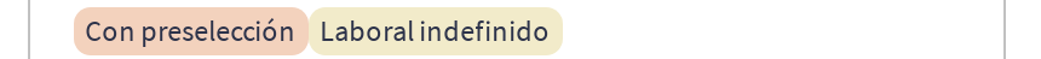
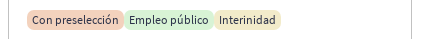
- Laboral indefinido
+ Empleo público
+ Interinidad
